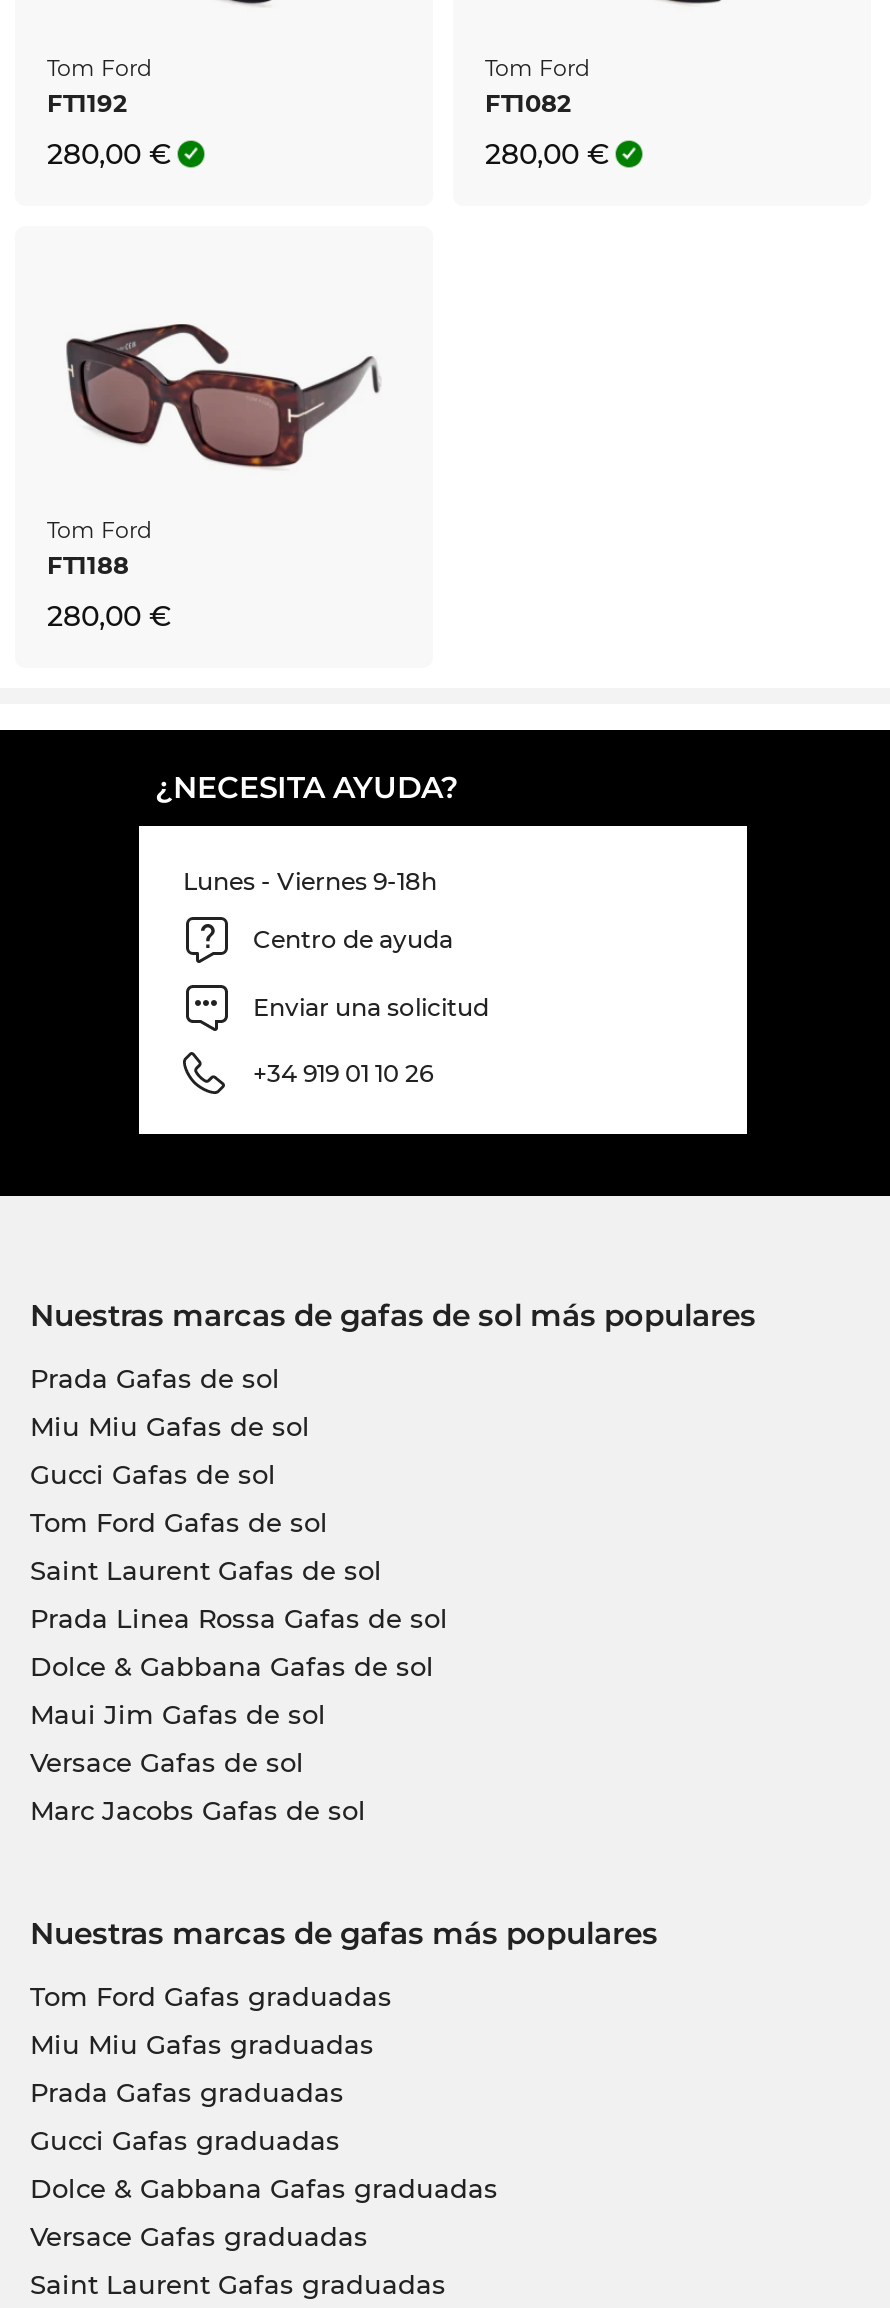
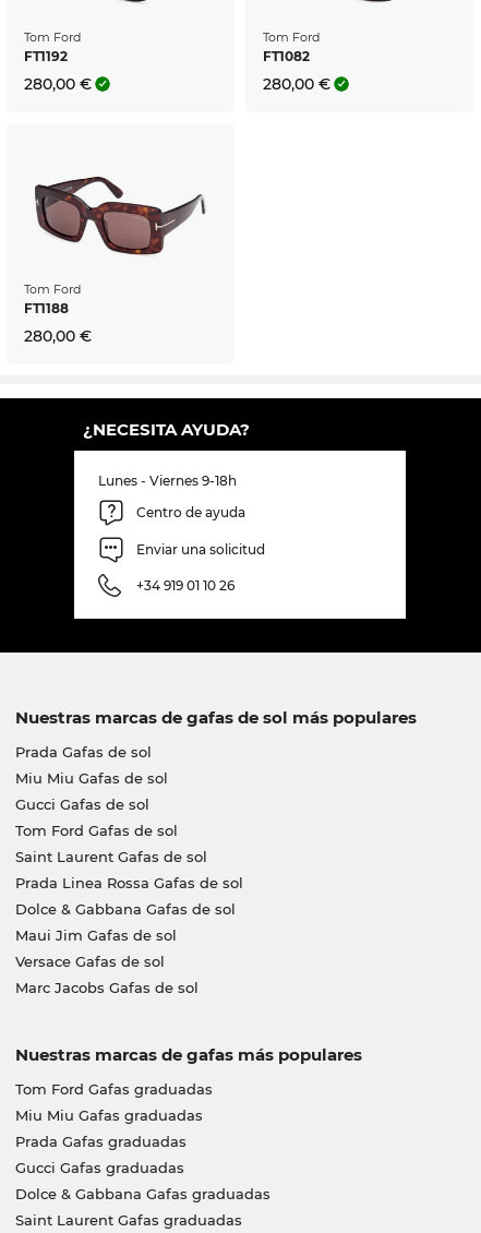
- Versace Gafas graduadas
